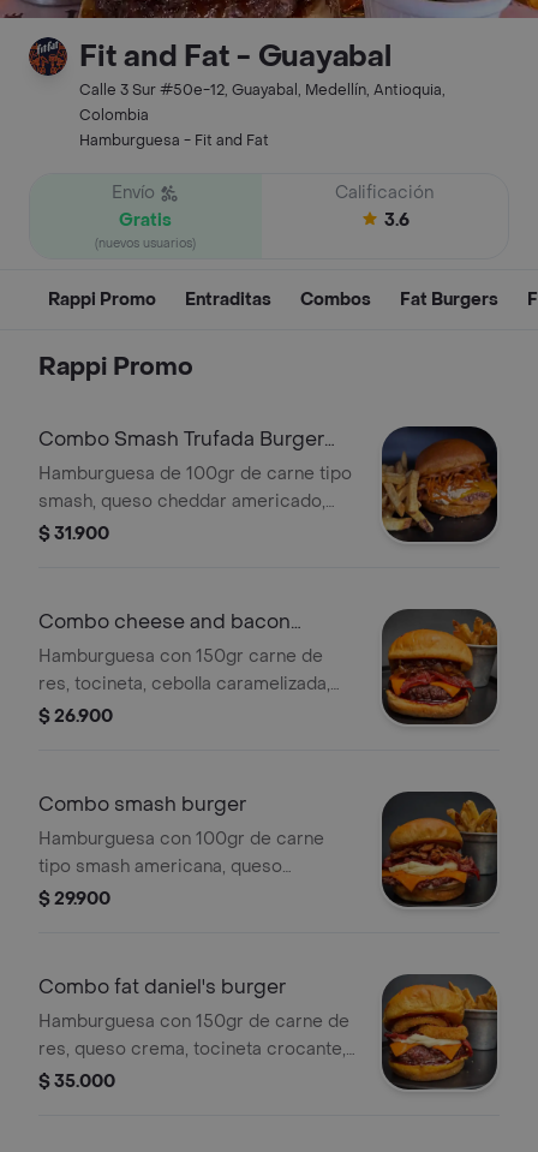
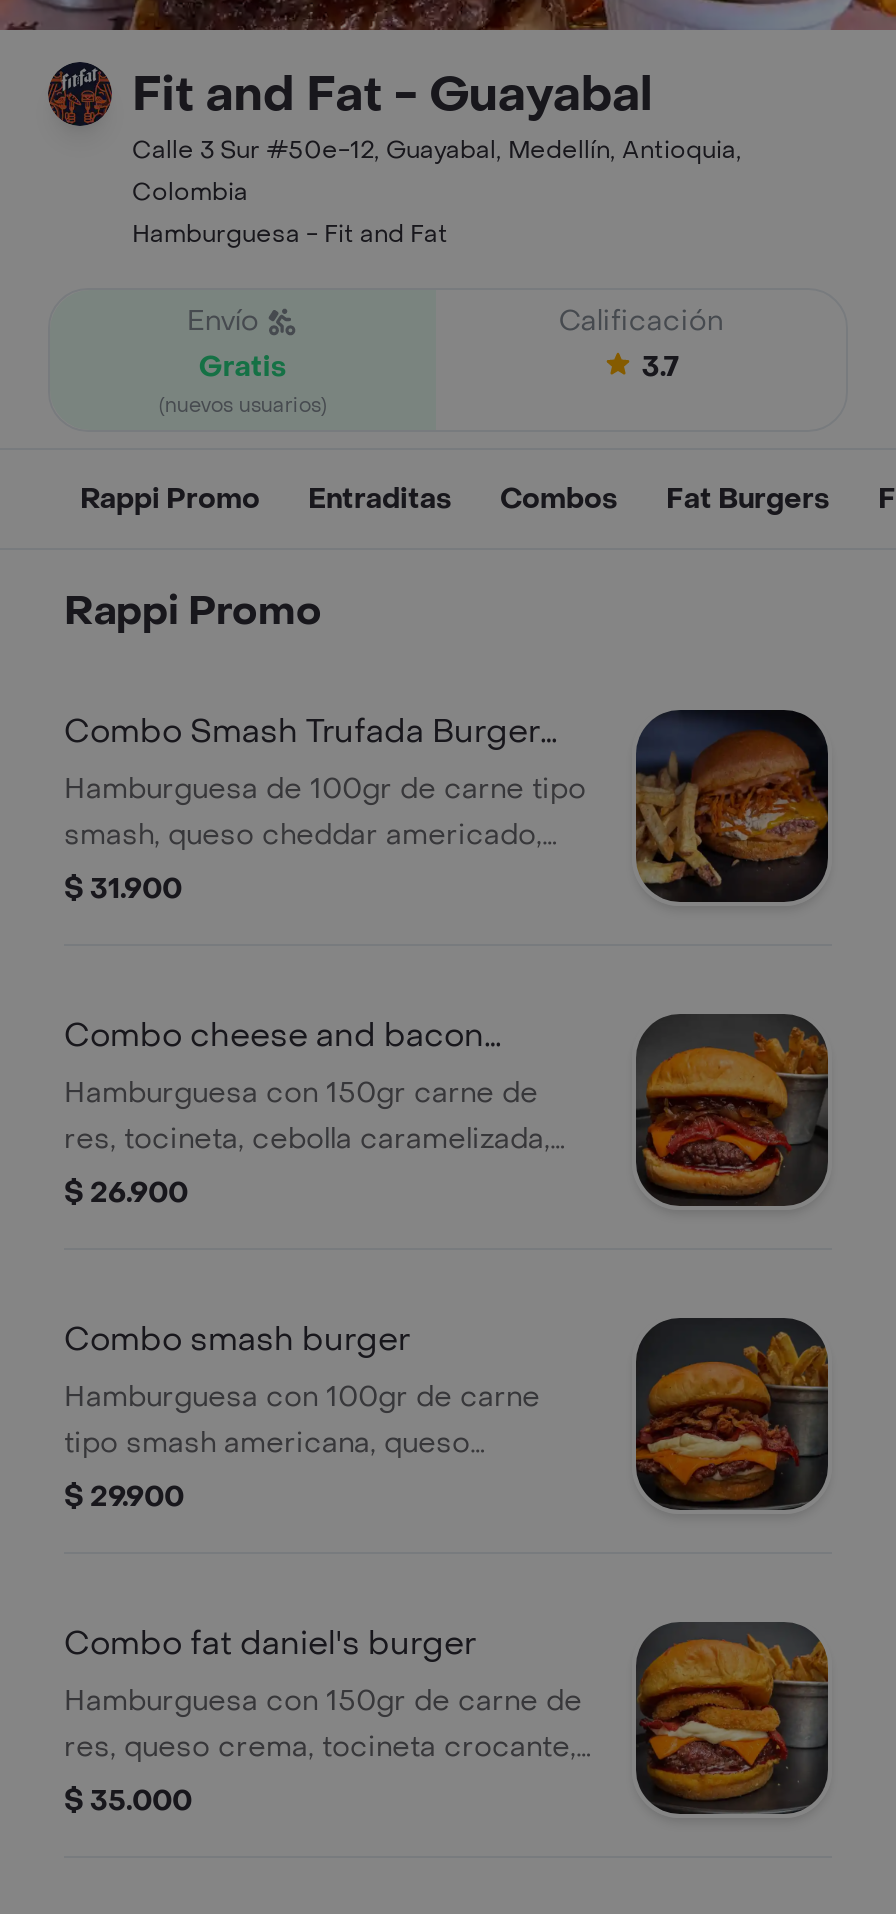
- 3.6
+ 3.7
